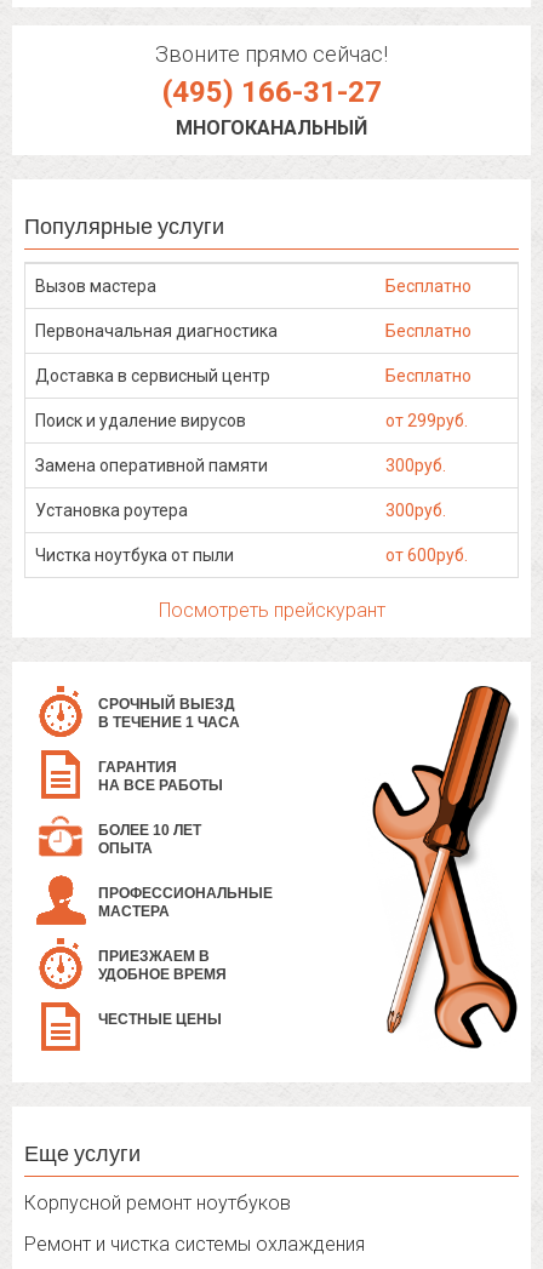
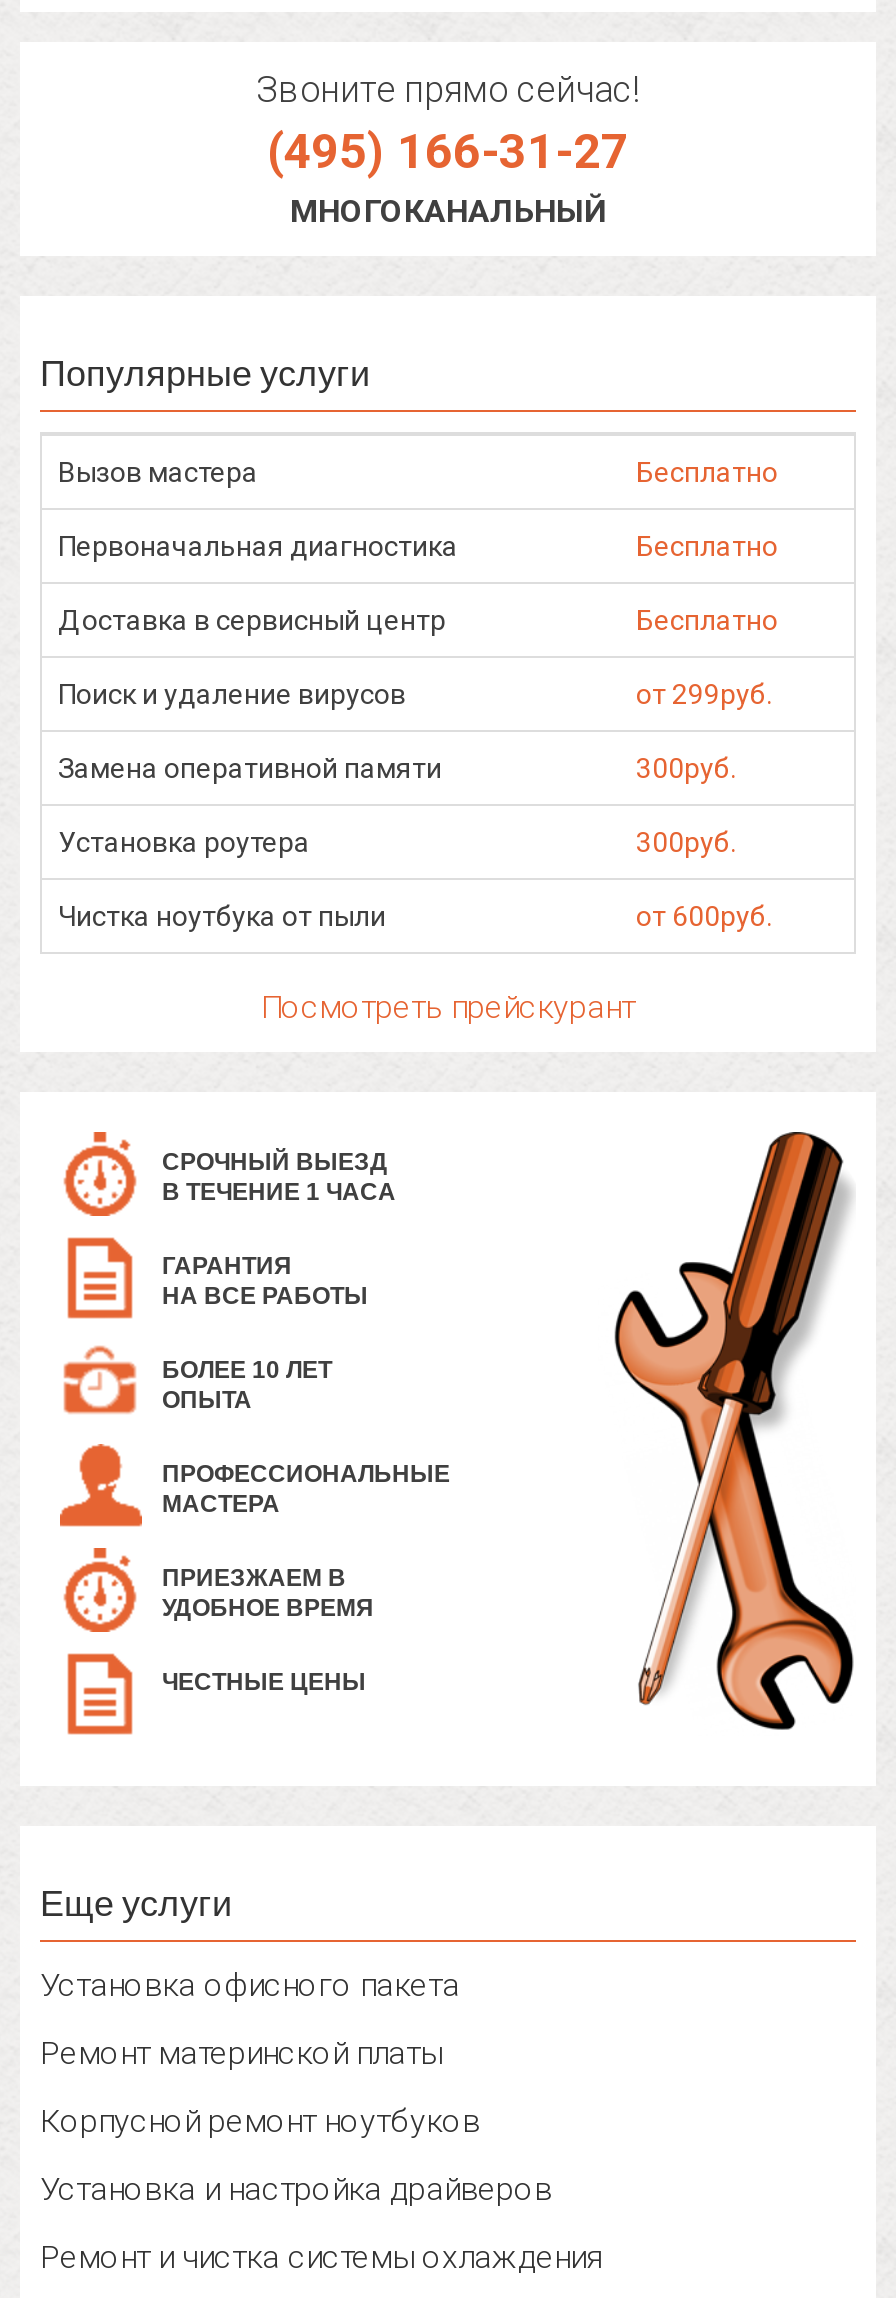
+ Установка офисного пакета
+ Ремонт материнской платы

+ Установка и настройка драйверов
